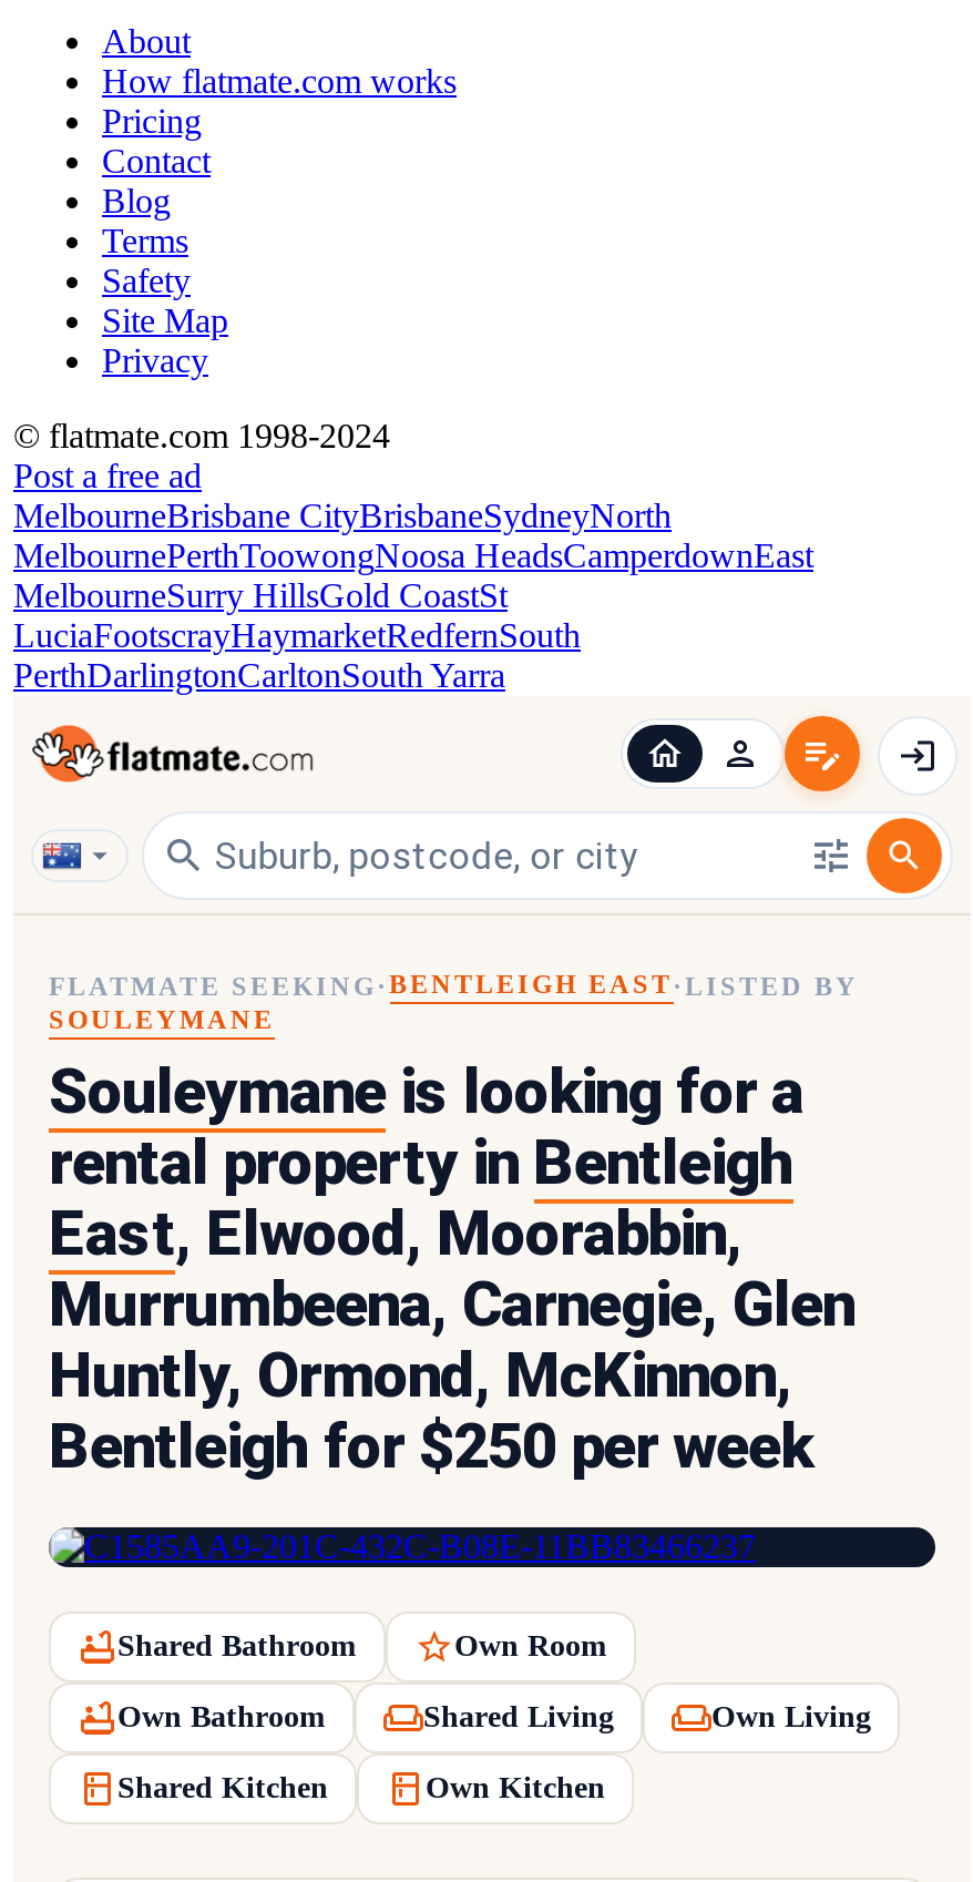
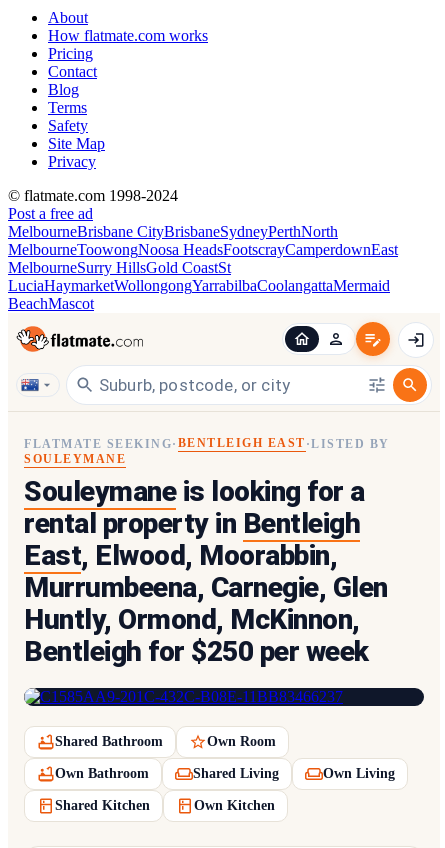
- MelbourneBrisbane CityBrisbaneSydneyNorth
- MelbournePerthToowongNoosa HeadsCamperdownEast
+ MelbourneBrisbane CityBrisbaneSydneyPerthNorth
+ MelbourneToowongNoosa HeadsFootscrayCamperdownEast

- LuciaFootscrayHaymarketRedfernSouth
- PerthDarlingtonCarltonSouth Yarra
+ LuciaHaymarketWollongongYarrabilbaCoolangattaMermaid
+ BeachMascot
